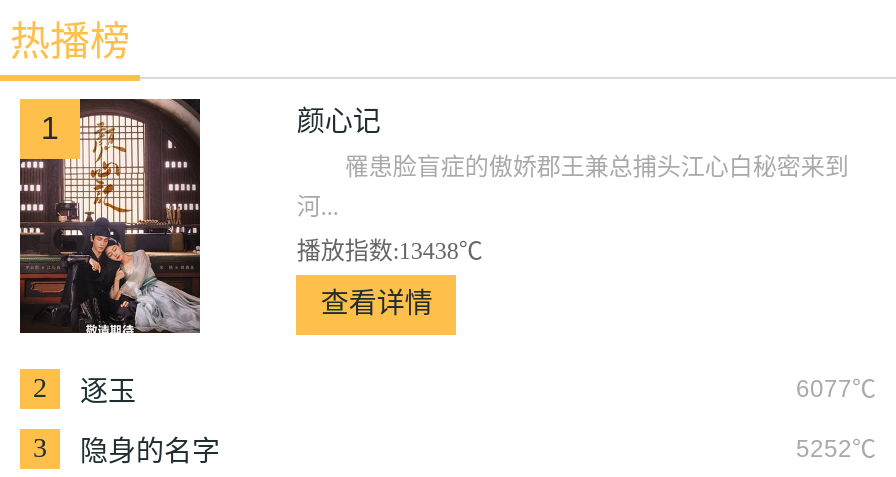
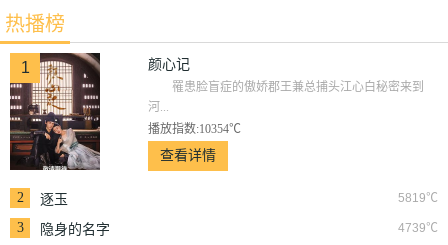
- 播放指数:13438℃
+ 播放指数:10354℃

- 6077℃
+ 5819℃

- 5252℃
+ 4739℃
